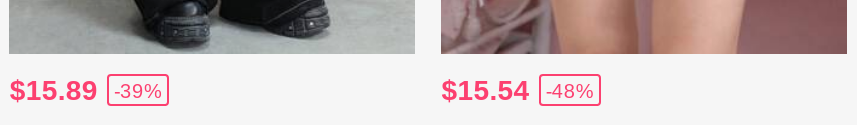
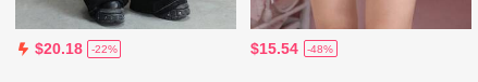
- $15.89
+ $20.18

- -39%
+ -22%
